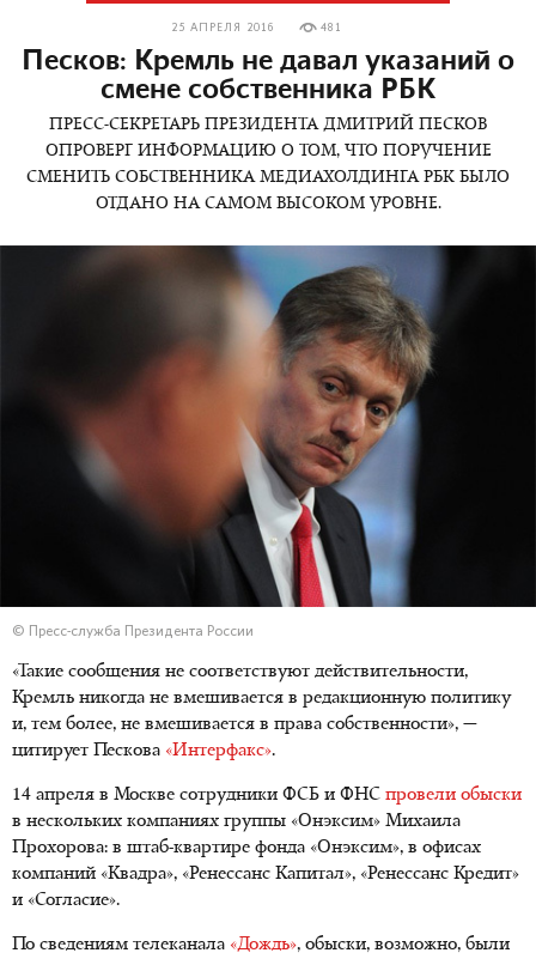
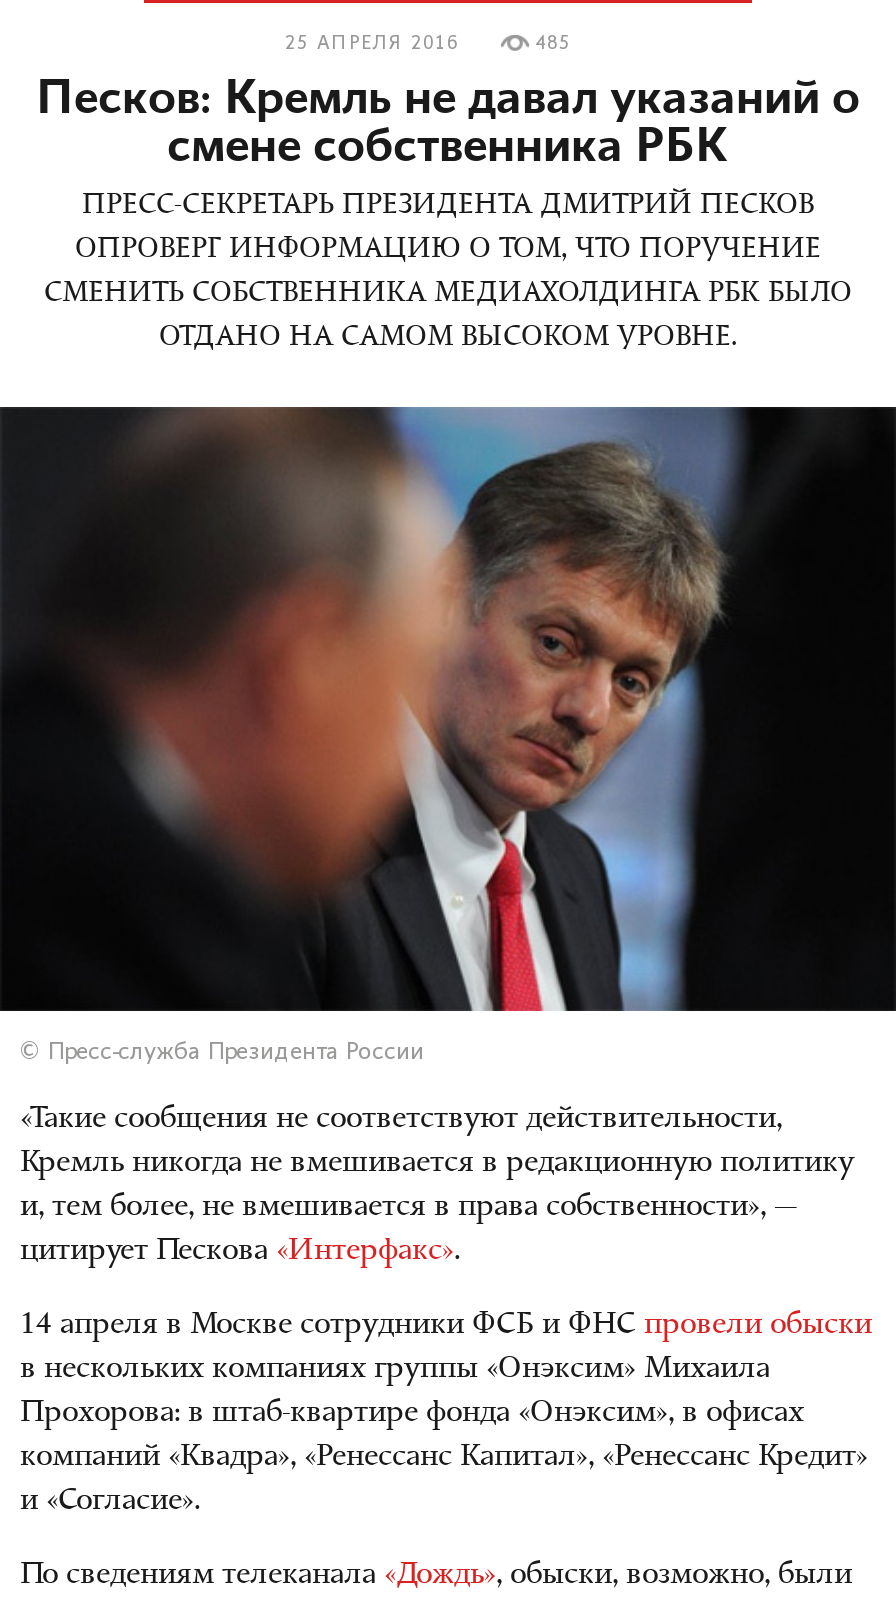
- 481
+ 485
